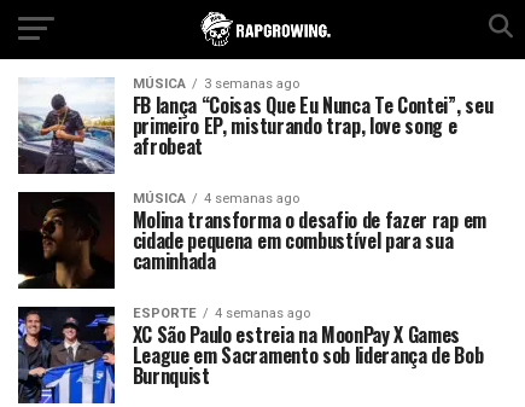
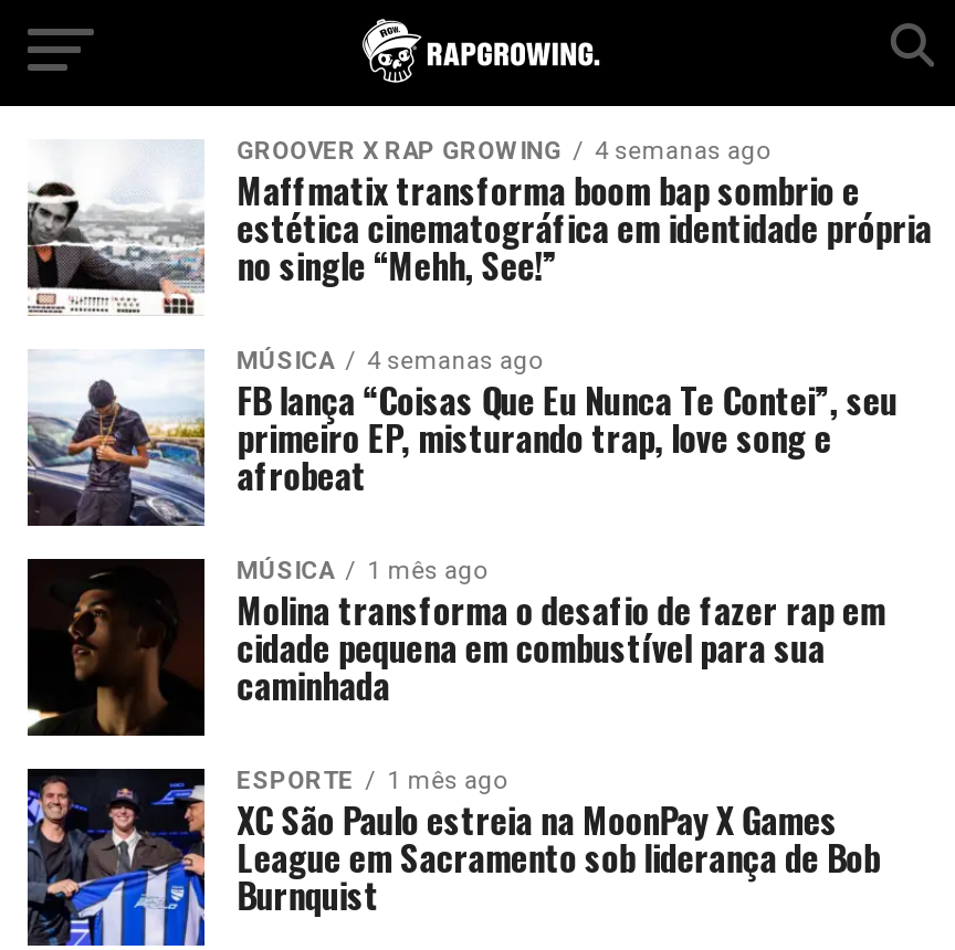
+ [image]
+ GROOVER X RAP GROWING
+ 4 semanas ago
+ Maffmatix transforma boom bap sombrio e
+ estética cinematográfica em identidade própria
+ no single “Mehh, See!”

- MÚSICA 3 semanas ago
+ MÚSICA 4 semanas ago

- MÚSICA 4 semanas ago
+ MÚSICA 1 mês ago

- ESPORTE 4 semanas ago
+ ESPORTE 1 mês ago
